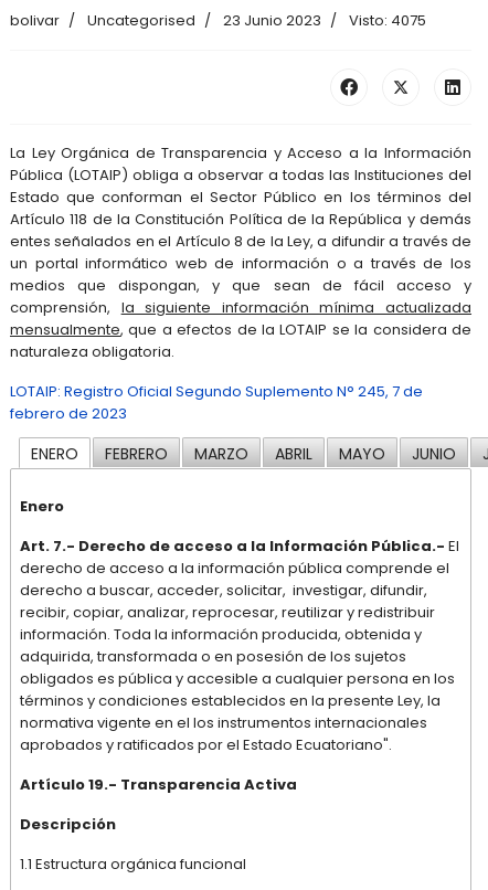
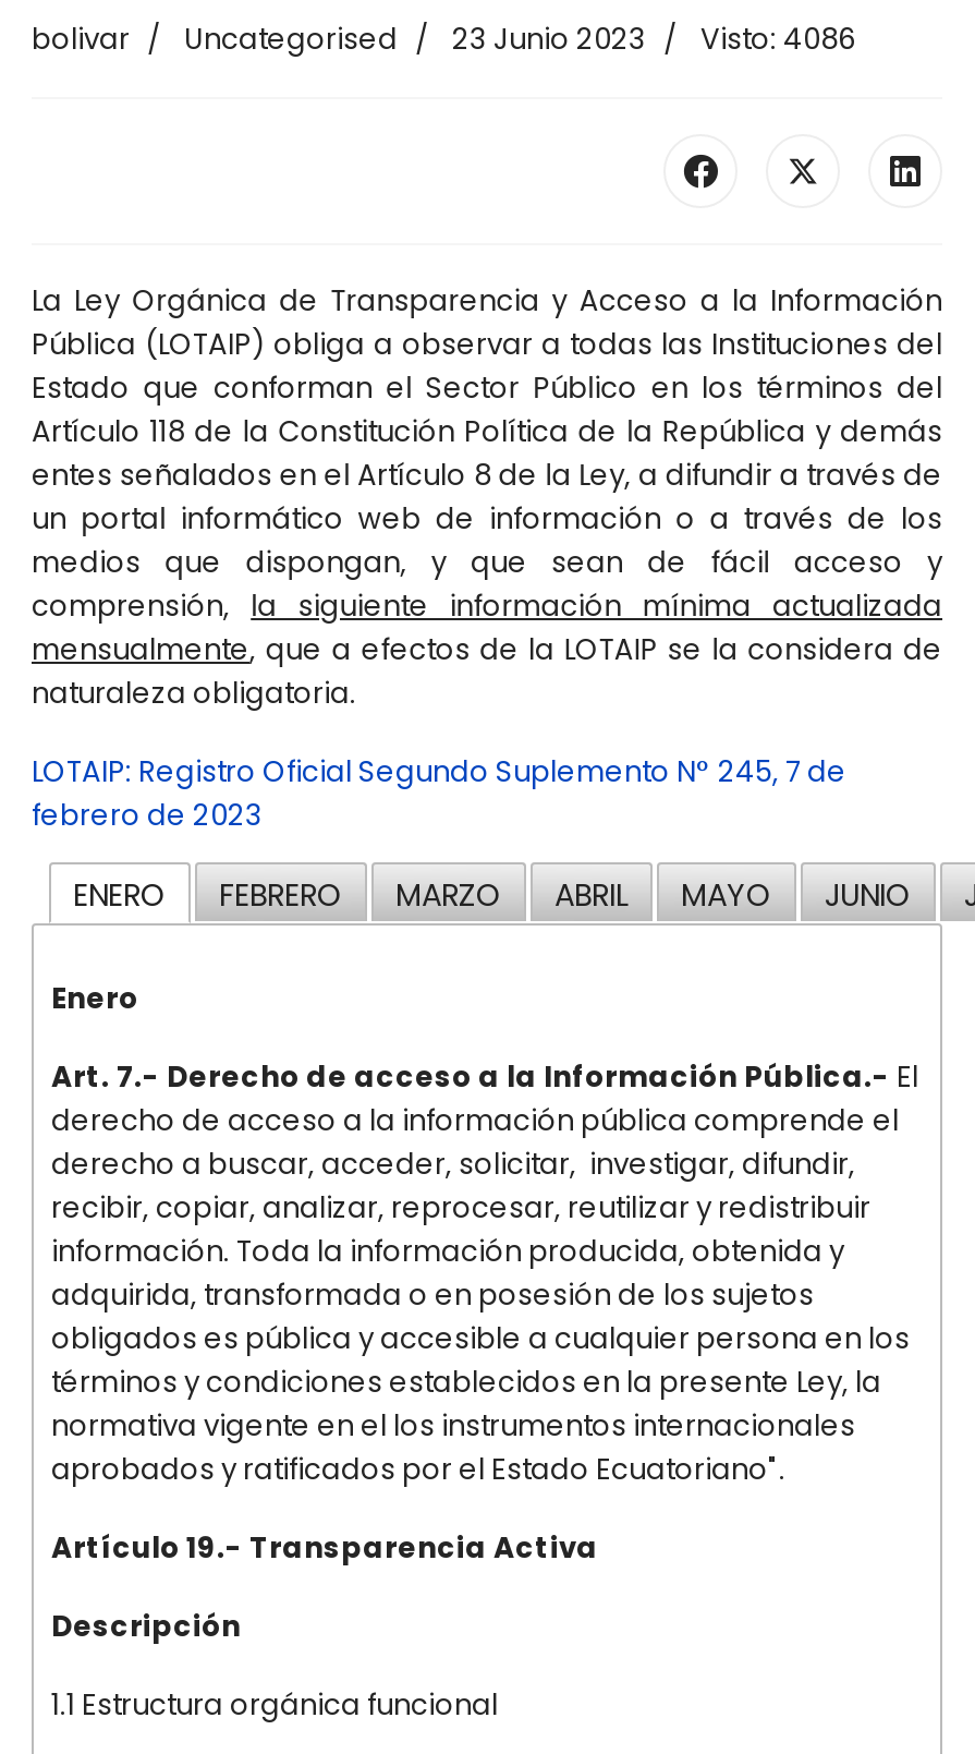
- bolivar Uncategorised 23 Junio 2023 Visto: 4075
+ bolivar Uncategorised 23 Junio 2023 Visto: 4086
